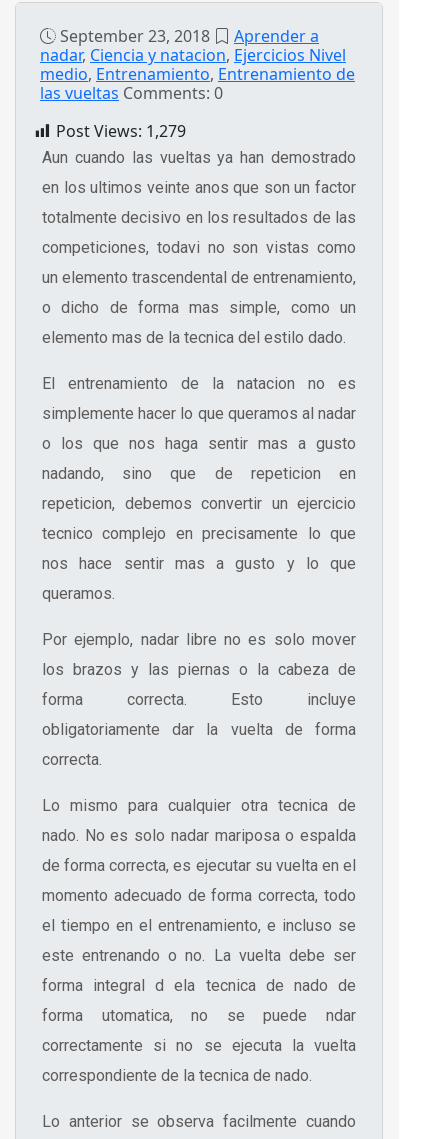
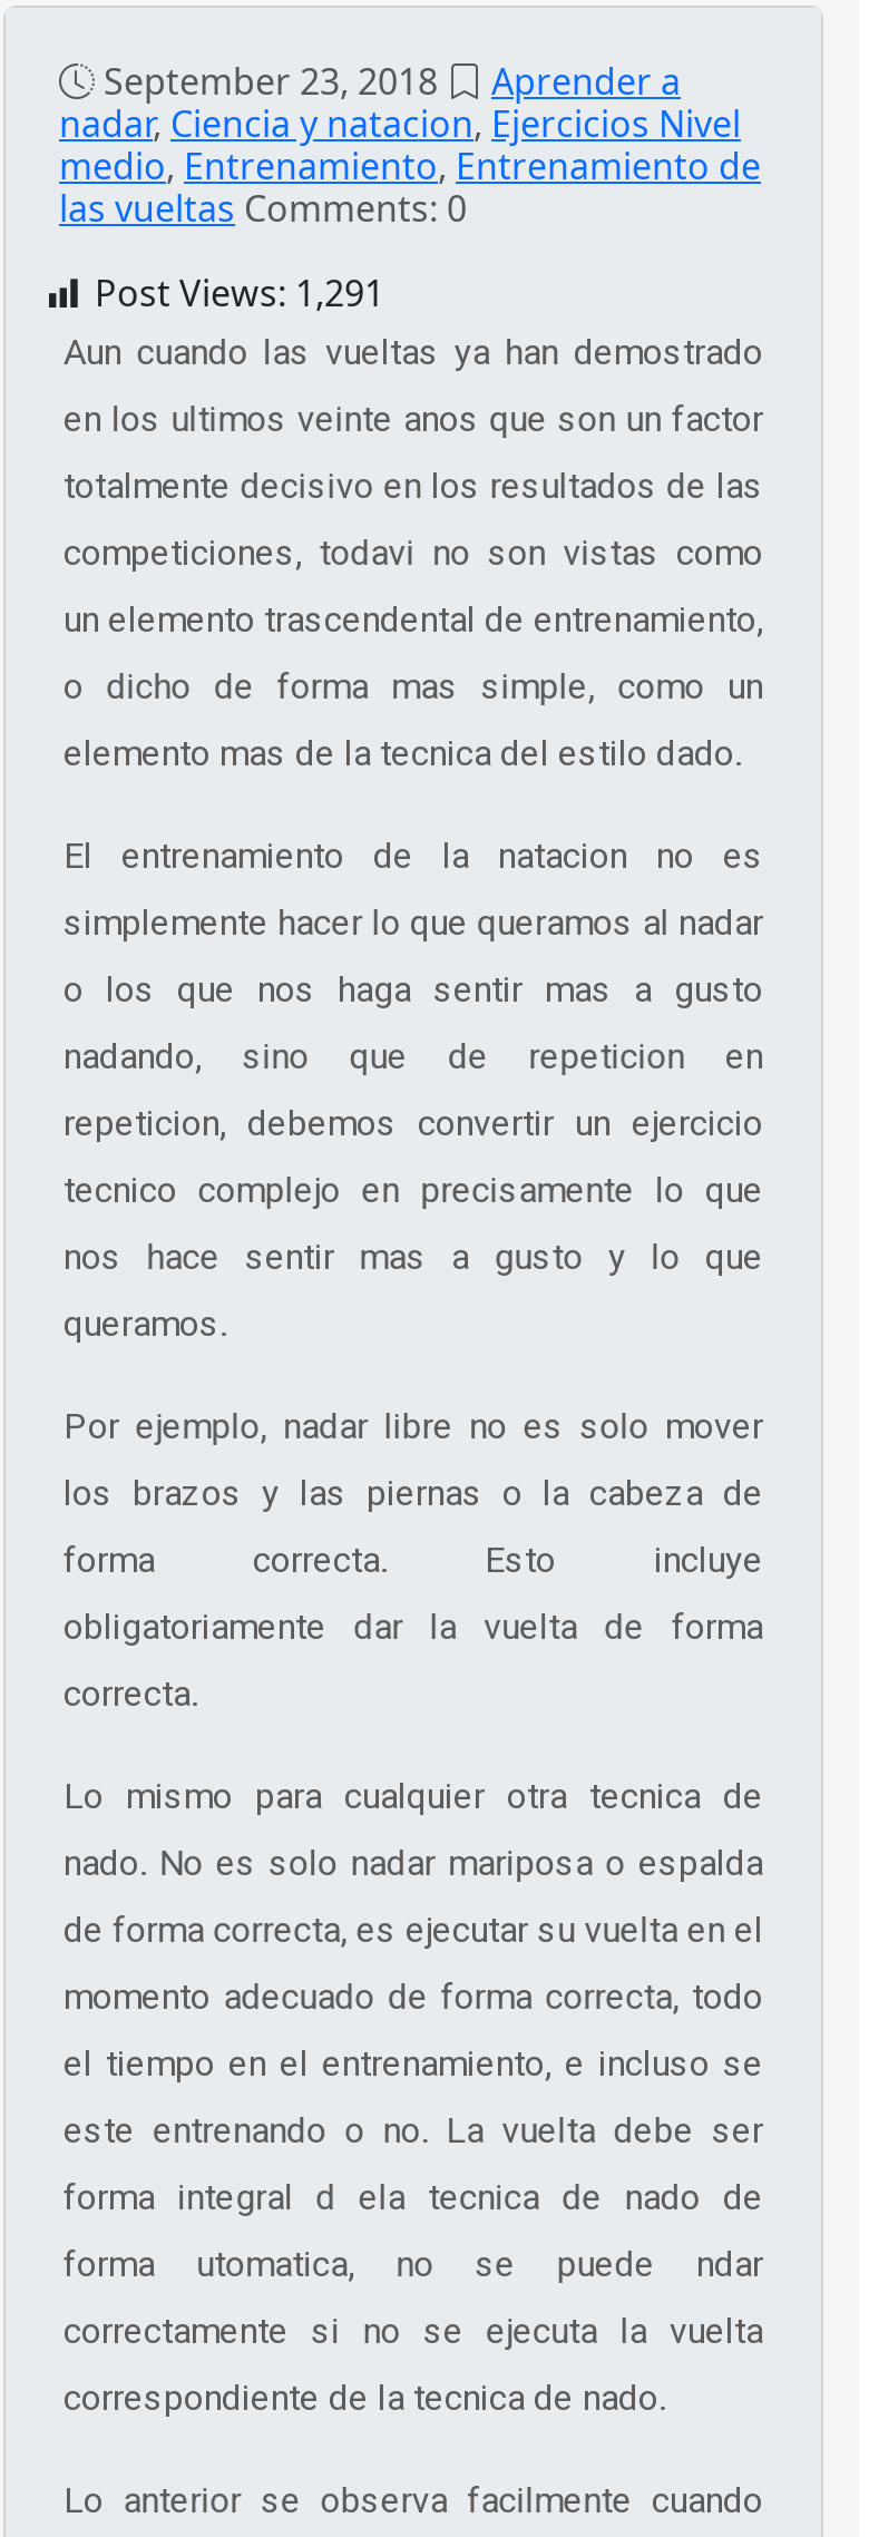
- Post Views: 1,279
+ Post Views: 1,291
